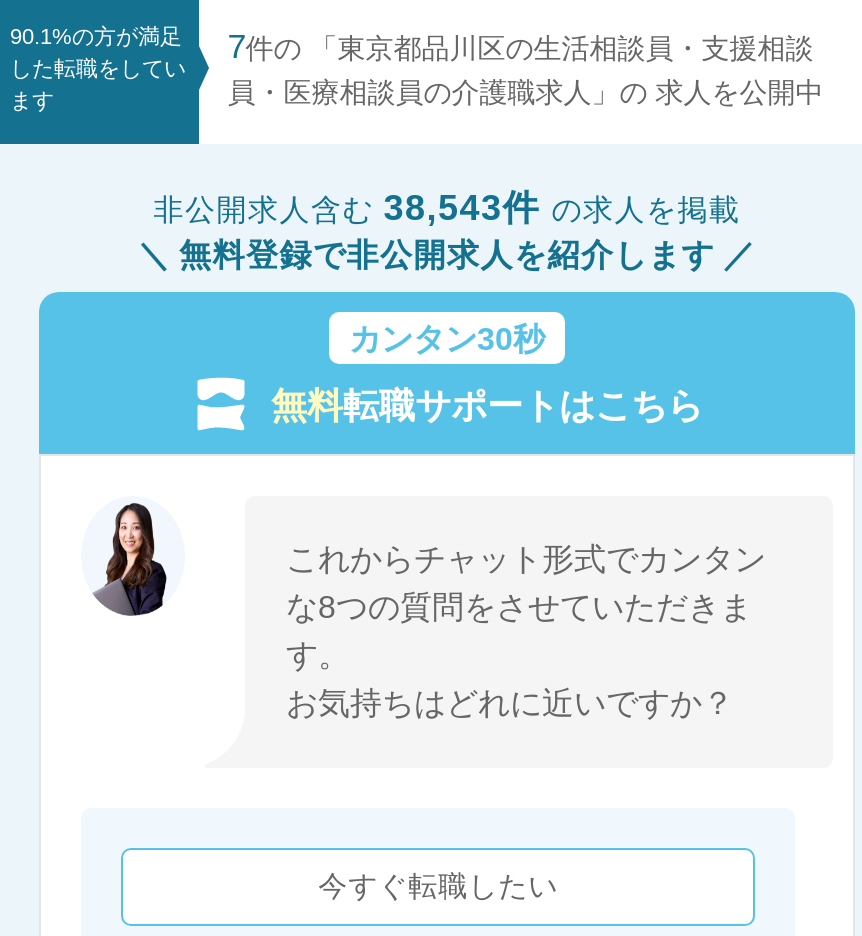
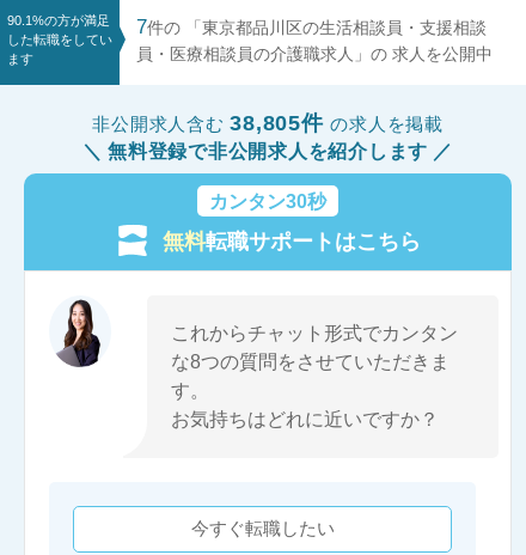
- 非公開求人含む38,543件の求人を掲載
+ 非公開求人含む38,805件の求人を掲載
